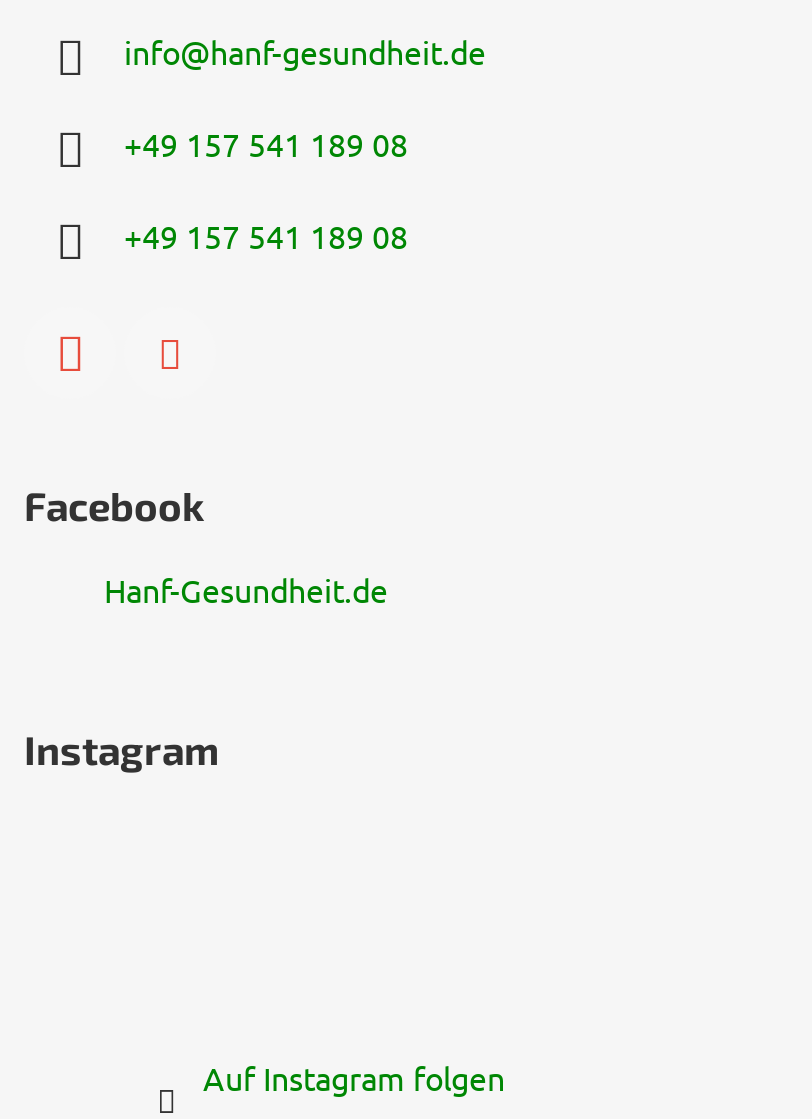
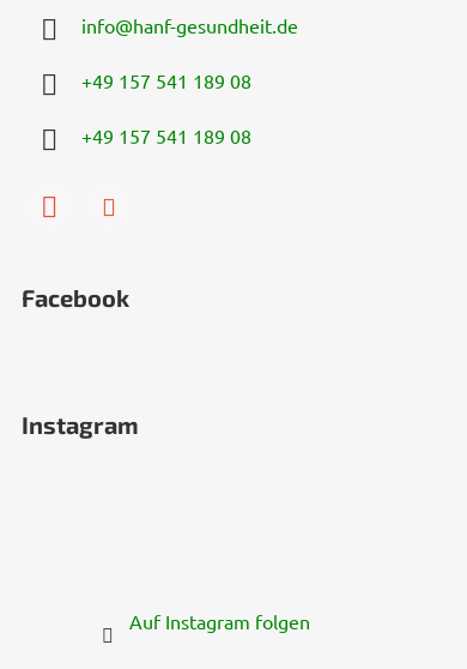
- Hanf-Gesundheit.de
